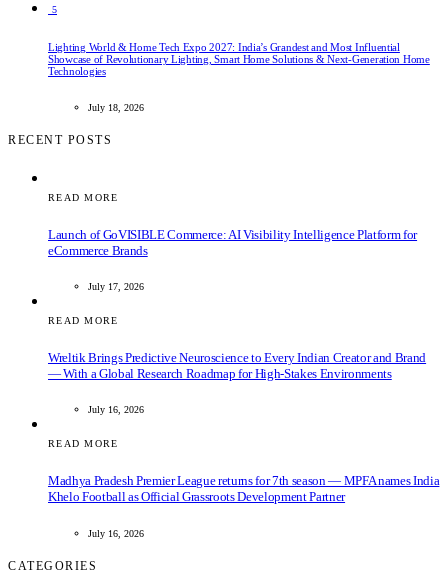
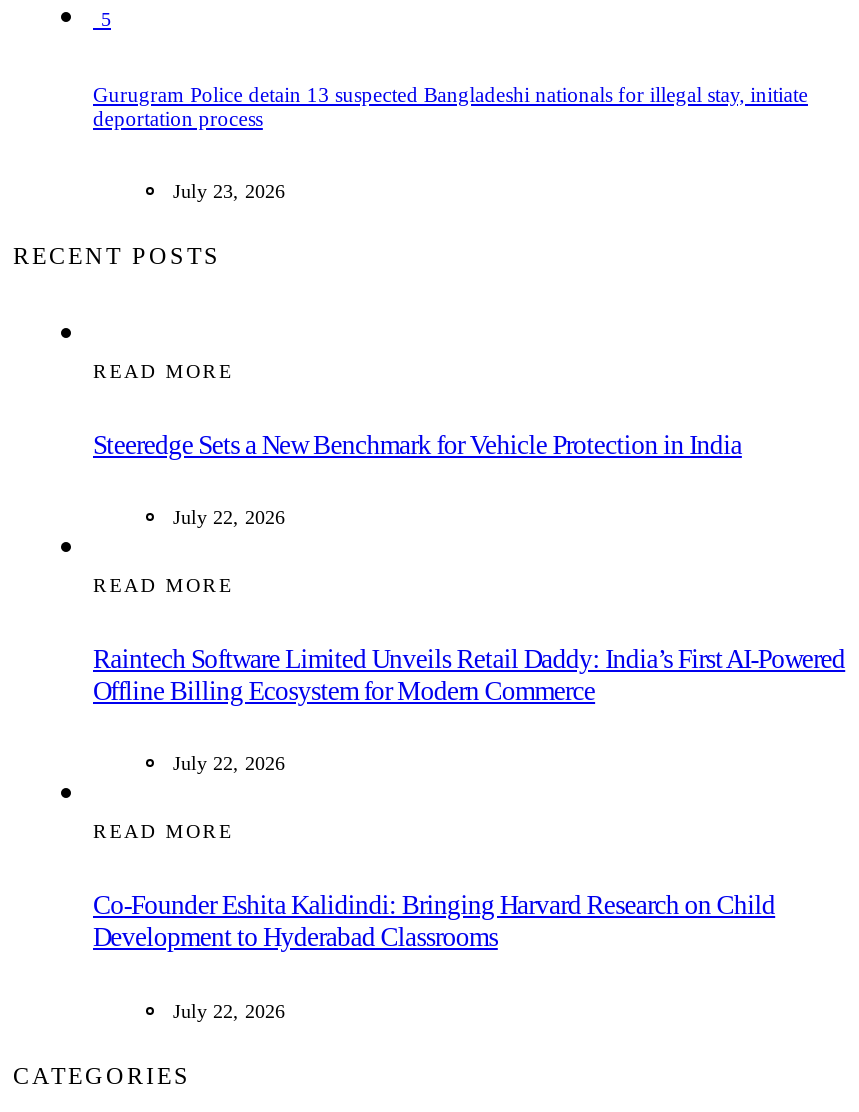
- Lighting World & Home Tech Expo 2027: India’s Grandest and Most Influential
- Showcase of Revolutionary Lighting, Smart Home Solutions & Next-Generation Home
- Technologies
+ Gurugram Police detain 13 suspected Bangladeshi nationals for illegal stay, initiate
+ deportation process

- July 18, 2026
+ July 23, 2026

- Launch of GoVISIBLE Commerce: AI Visibility Intelligence Platform for
- eCommerce Brands
+ Steeredge Sets a New Benchmark for Vehicle Protection in India

- July 17, 2026
+ July 22, 2026

- Wreltik Brings Predictive Neuroscience to Every Indian Creator and Brand
- — With a Global Research Roadmap for High-Stakes Environments
+ Raintech Software Limited Unveils Retail Daddy: India’s First AI-Powered
+ Offline Billing Ecosystem for Modern Commerce

- July 16, 2026
+ July 22, 2026

- Madhya Pradesh Premier League returns for 7th season — MPFA names India
- Khelo Football as Official Grassroots Development Partner
+ Co-Founder Eshita Kalidindi: Bringing Harvard Research on Child
+ Development to Hyderabad Classrooms

- July 16, 2026
+ July 22, 2026
